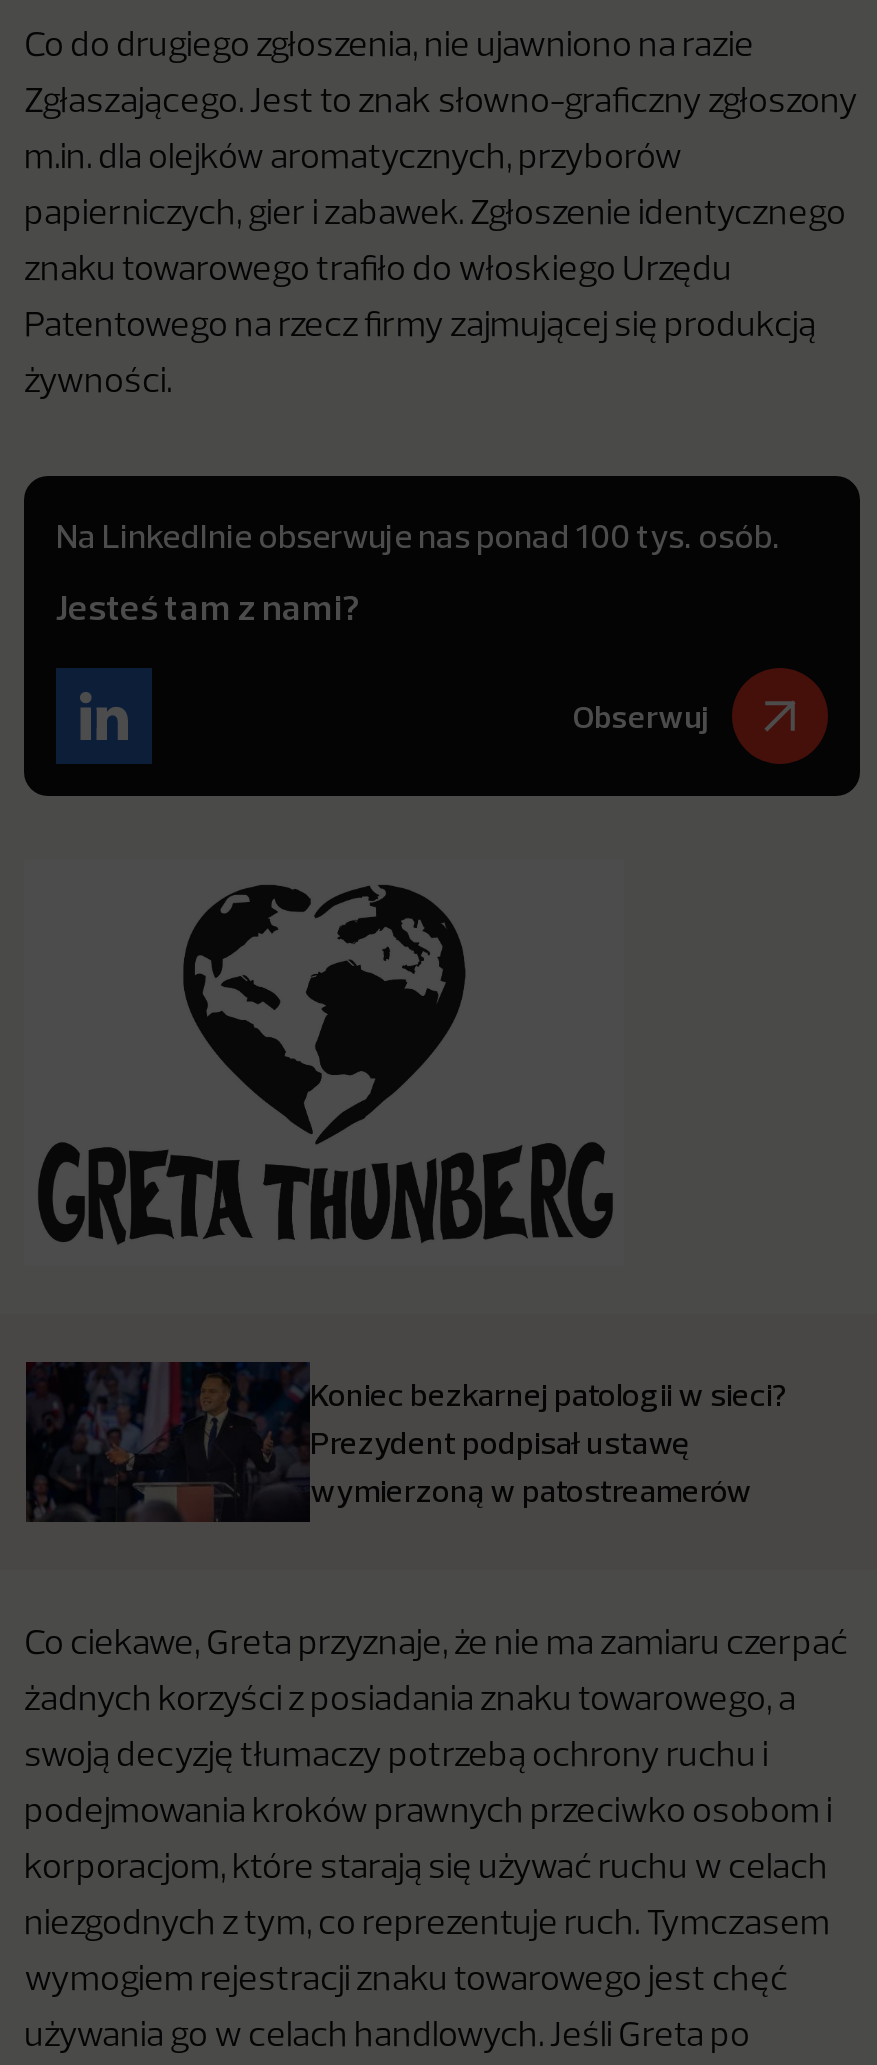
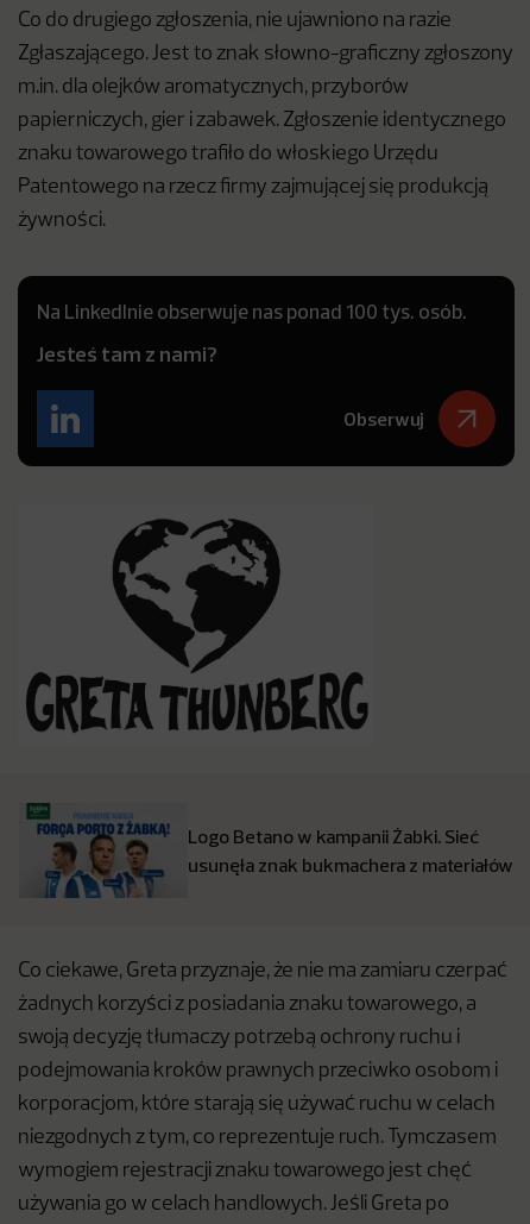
- [image]
- Koniec bezkarnej patologii w sieci?
- Prezydent podpisał ustawę
- wymierzoną w patostreamerów
+ [image]
+ Logo Betano w kampanii Żabki. Sieć
+ usunęła znak bukmachera z materiałów
